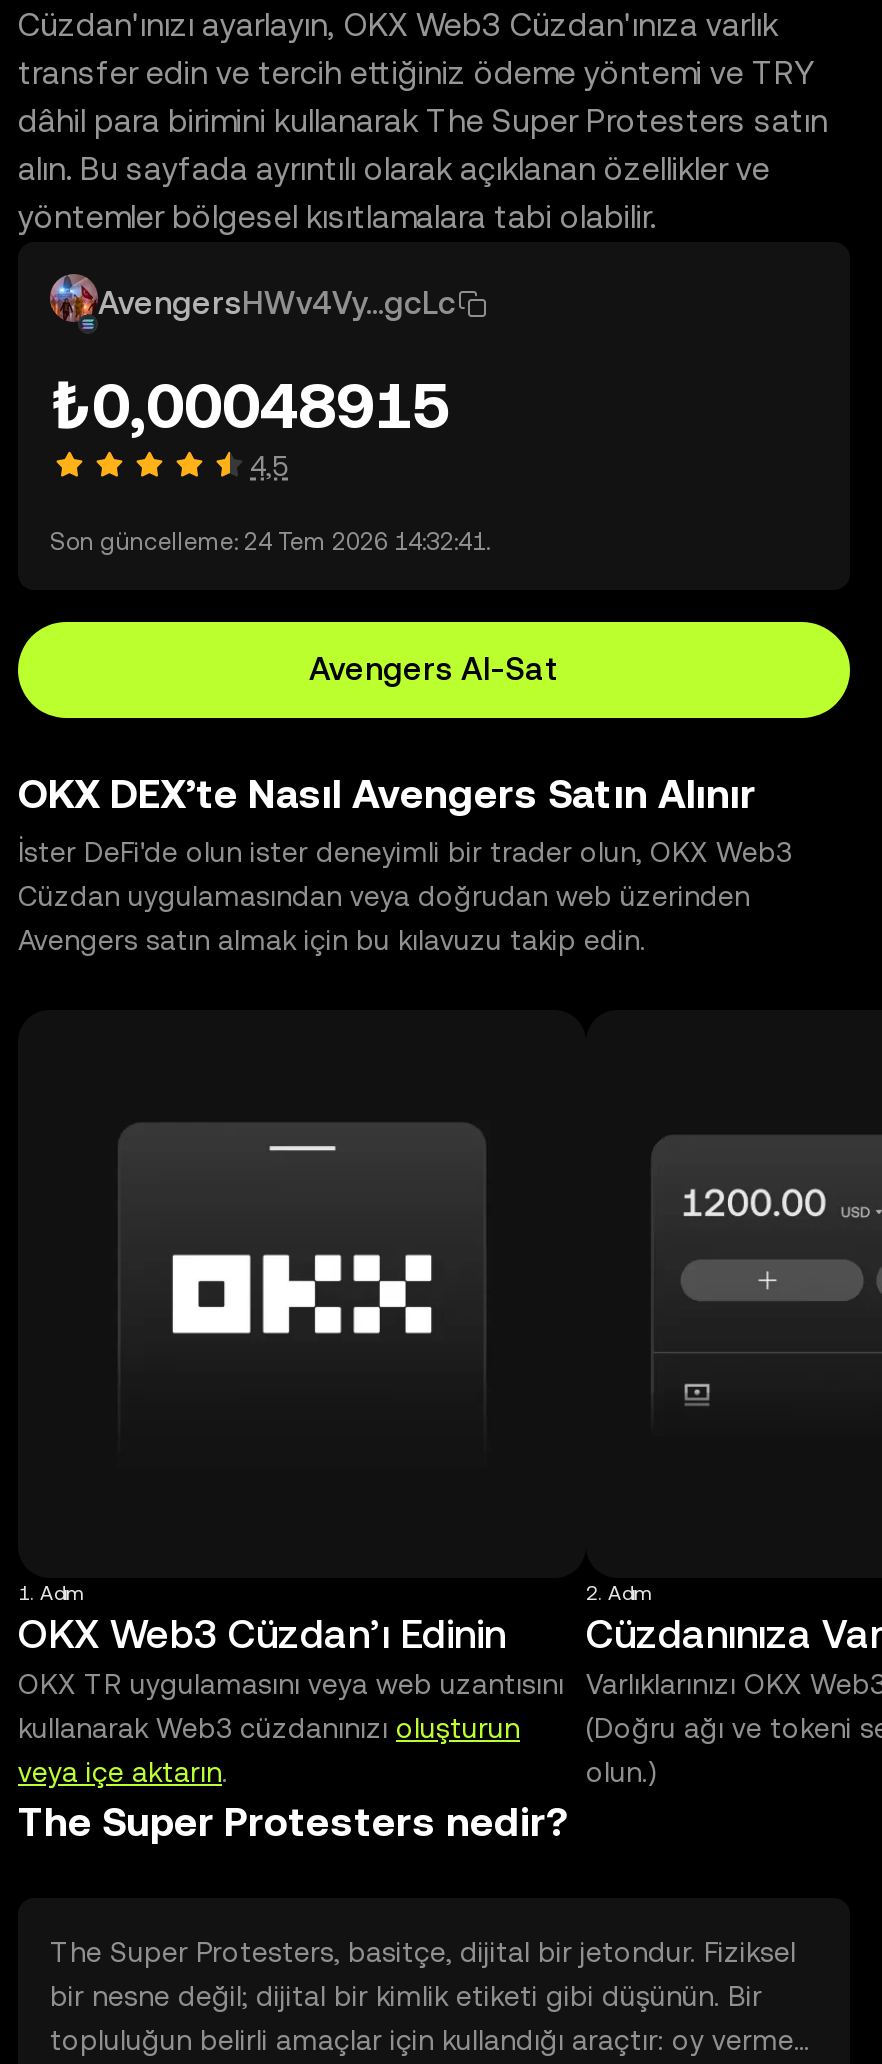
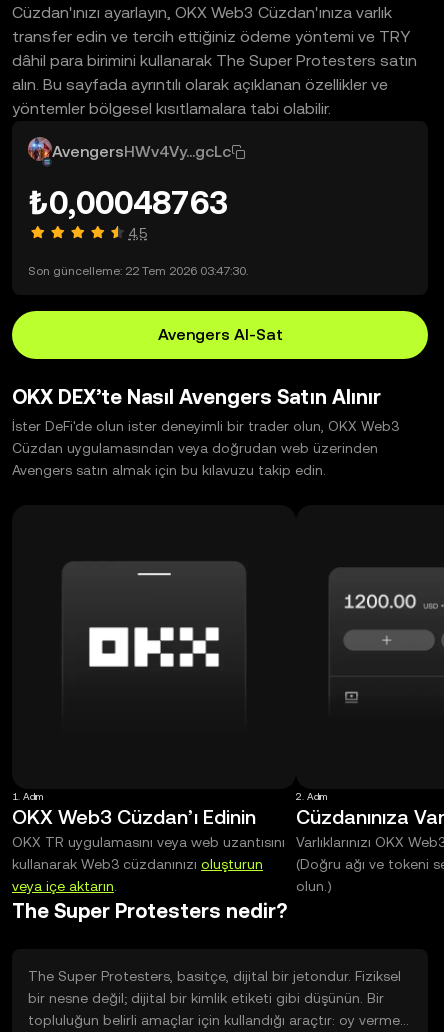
- ₺0,00048915
+ ₺0,00048763

- Son güncelleme: 24 Tem 2026 14:32:41.
+ Son güncelleme: 22 Tem 2026 03:47:30.
